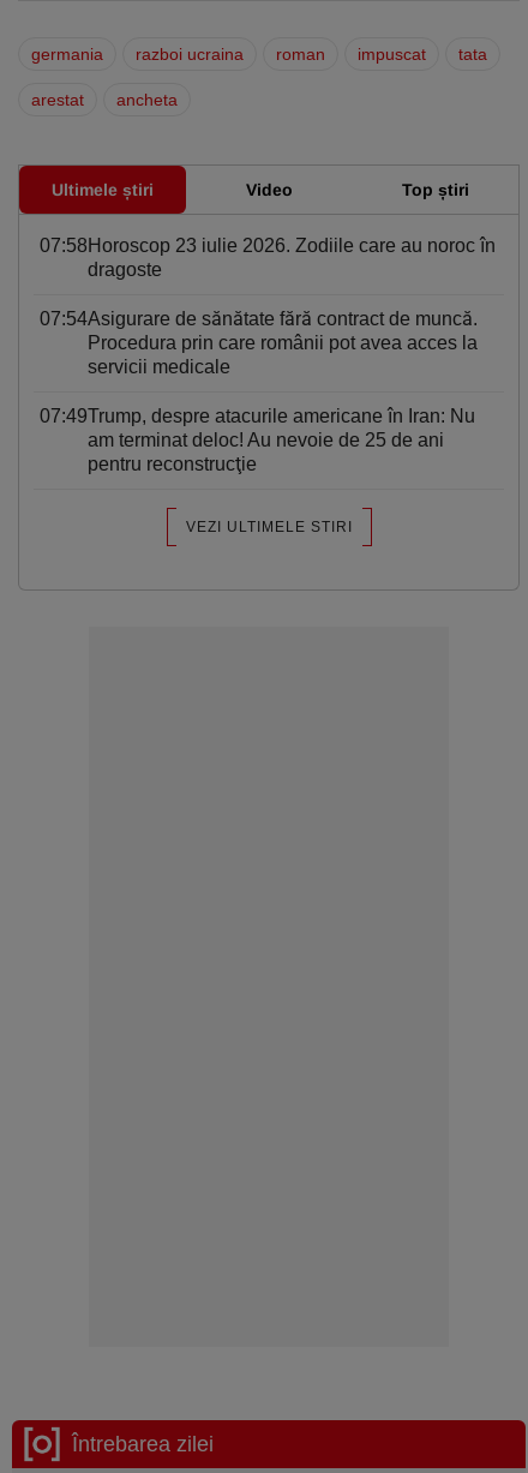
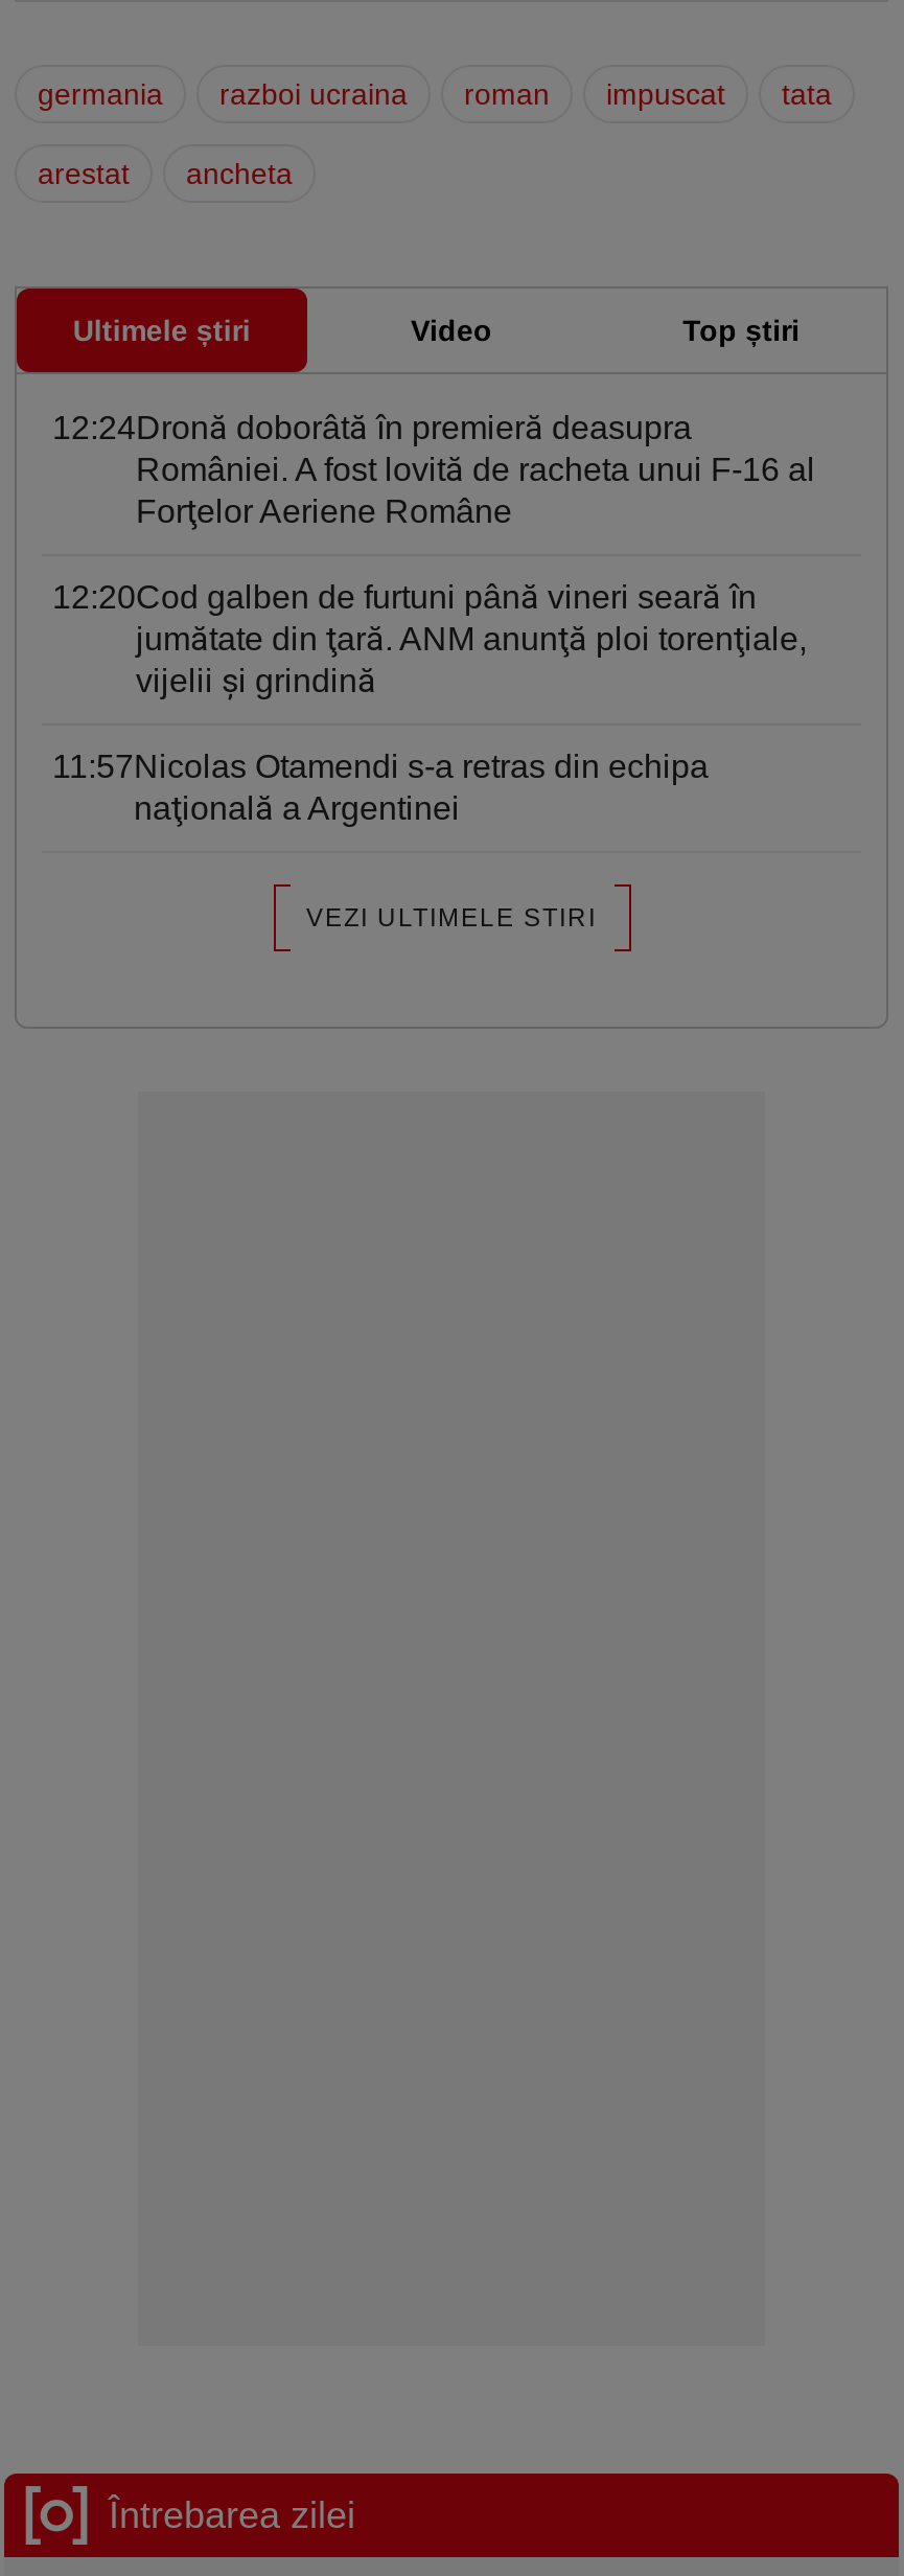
- 07:58Horoscop 23 iulie 2026. Zodiile care au noroc în
- dragoste
+ 12:24Dronă doborâtă în premieră deasupra
+ României. A fost lovită de racheta unui F-16 al
+ Forţelor Aeriene Române

- 07:54Asigurare de sănătate fără contract de muncă.
- Procedura prin care românii pot avea acces la
- servicii medicale
+ 12:20Cod galben de furtuni până vineri seară în
+ jumătate din ţară. ANM anunţă ploi torenţiale,
+ vijelii şi grindină

- 07:49Trump, despre atacurile americane în Iran: Nu
- am terminat deloc! Au nevoie de 25 de ani
- pentru reconstrucţie
+ 11:57Nicolas Otamendi s-a retras din echipa
+ naţională a Argentinei
